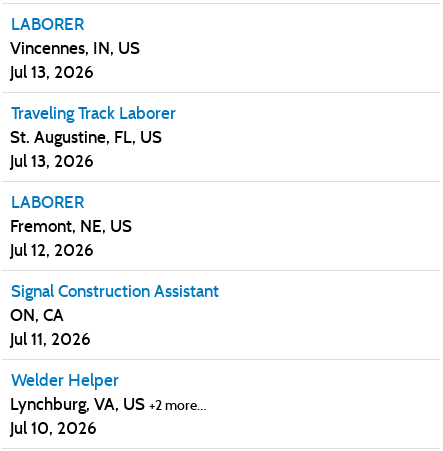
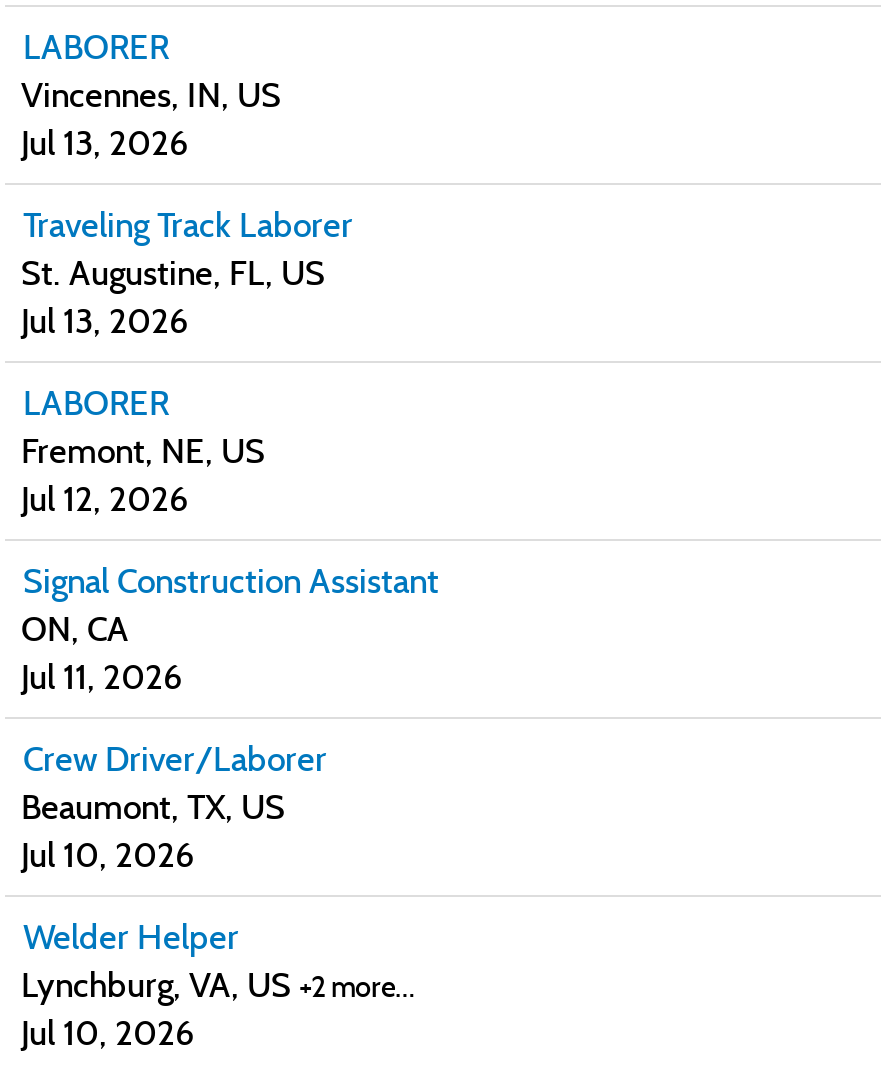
+ Crew Driver/Laborer
+ Beaumont, TX, US
+ Jul 10, 2026
